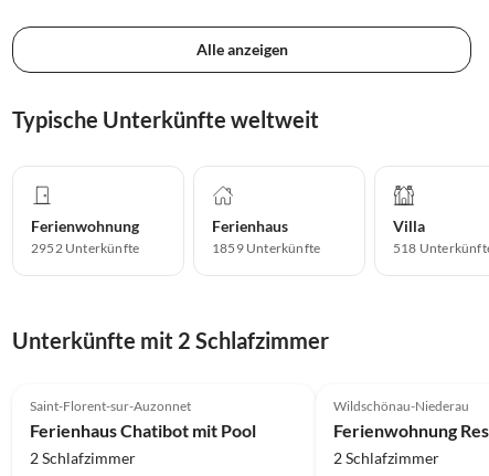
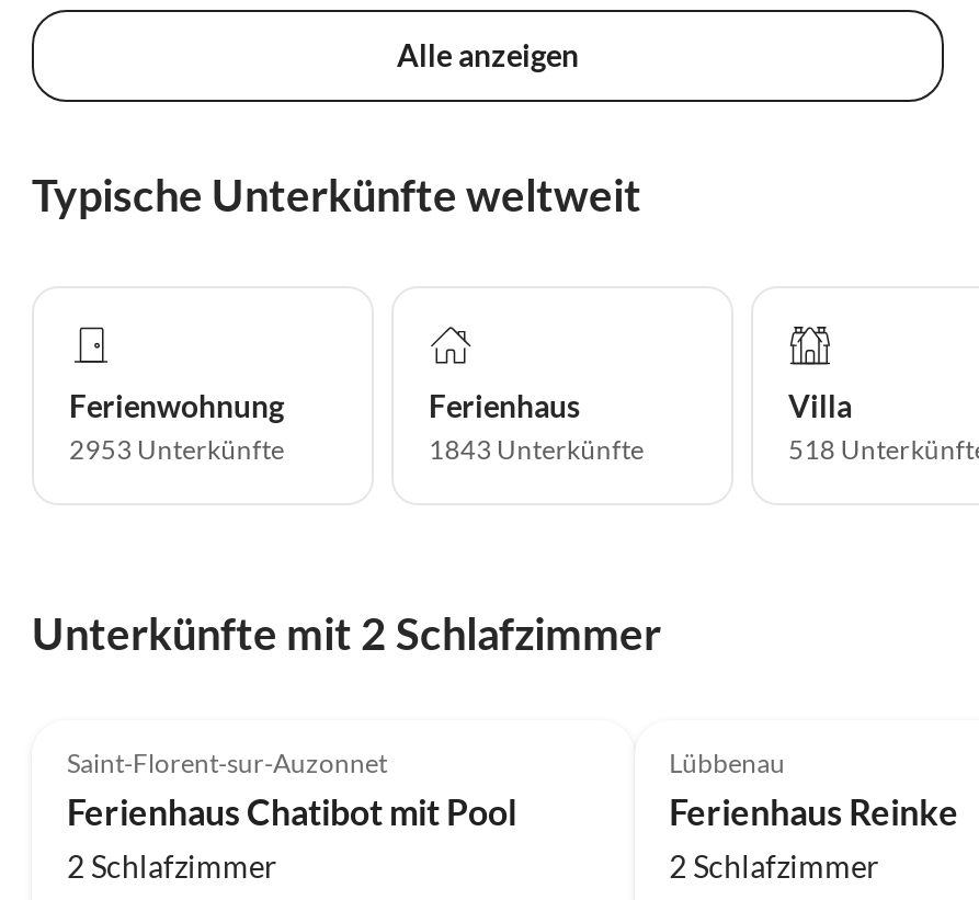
- 2952 Unterkünfte
+ 2953 Unterkünfte

- 1859 Unterkünfte
+ 1843 Unterkünfte

- Wildschönau-Niederau
+ Lübbenau
+ Ferienhaus Reinke
